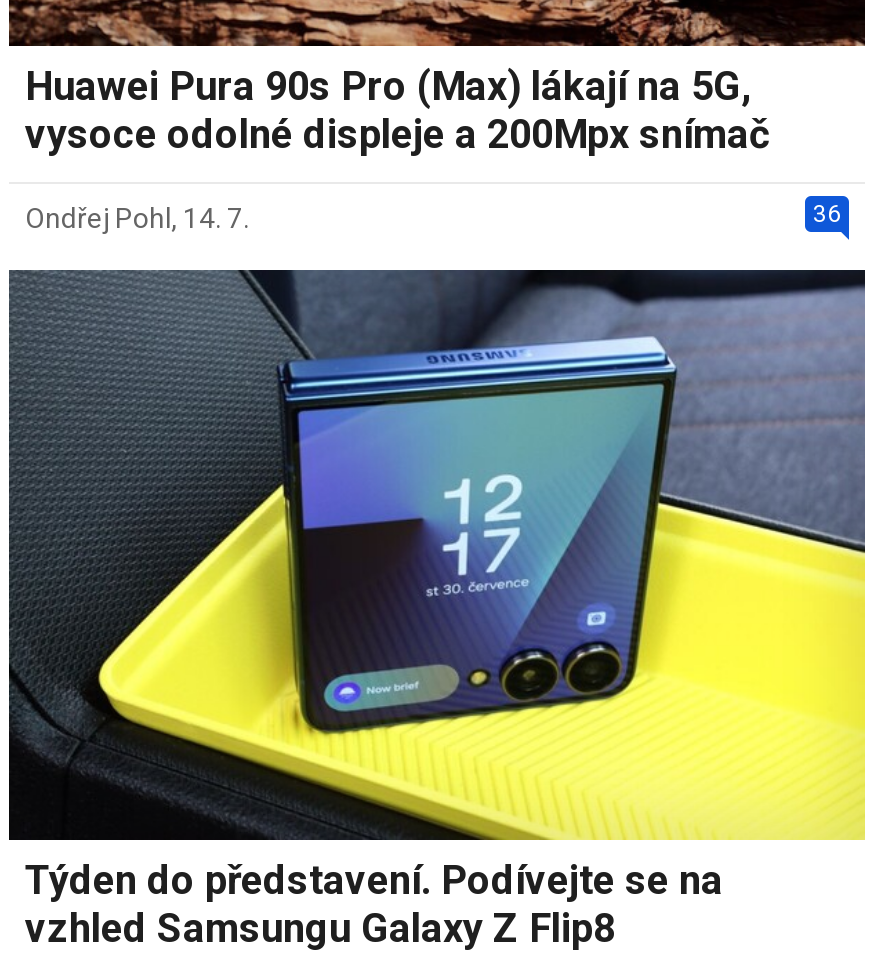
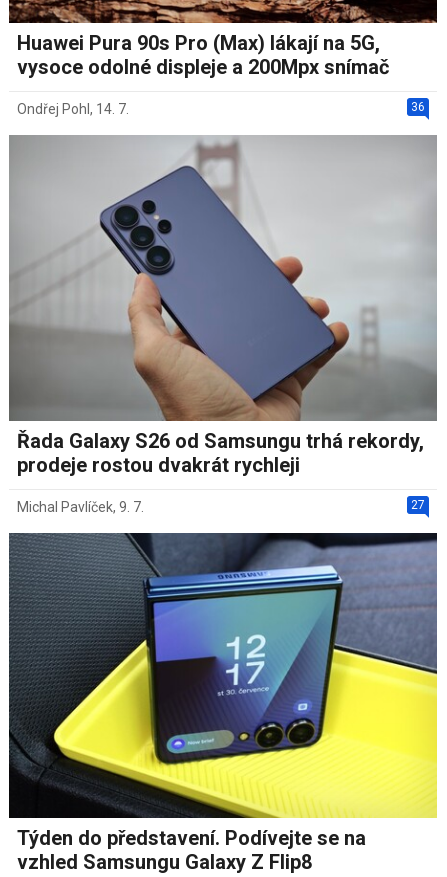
+ [image]
+ Řada Galaxy S26 od Samsungu trhá rekordy,
+ prodeje rostou dvakrát rychleji
+ 27
+ Michal Pavlíček, 9. 7.
